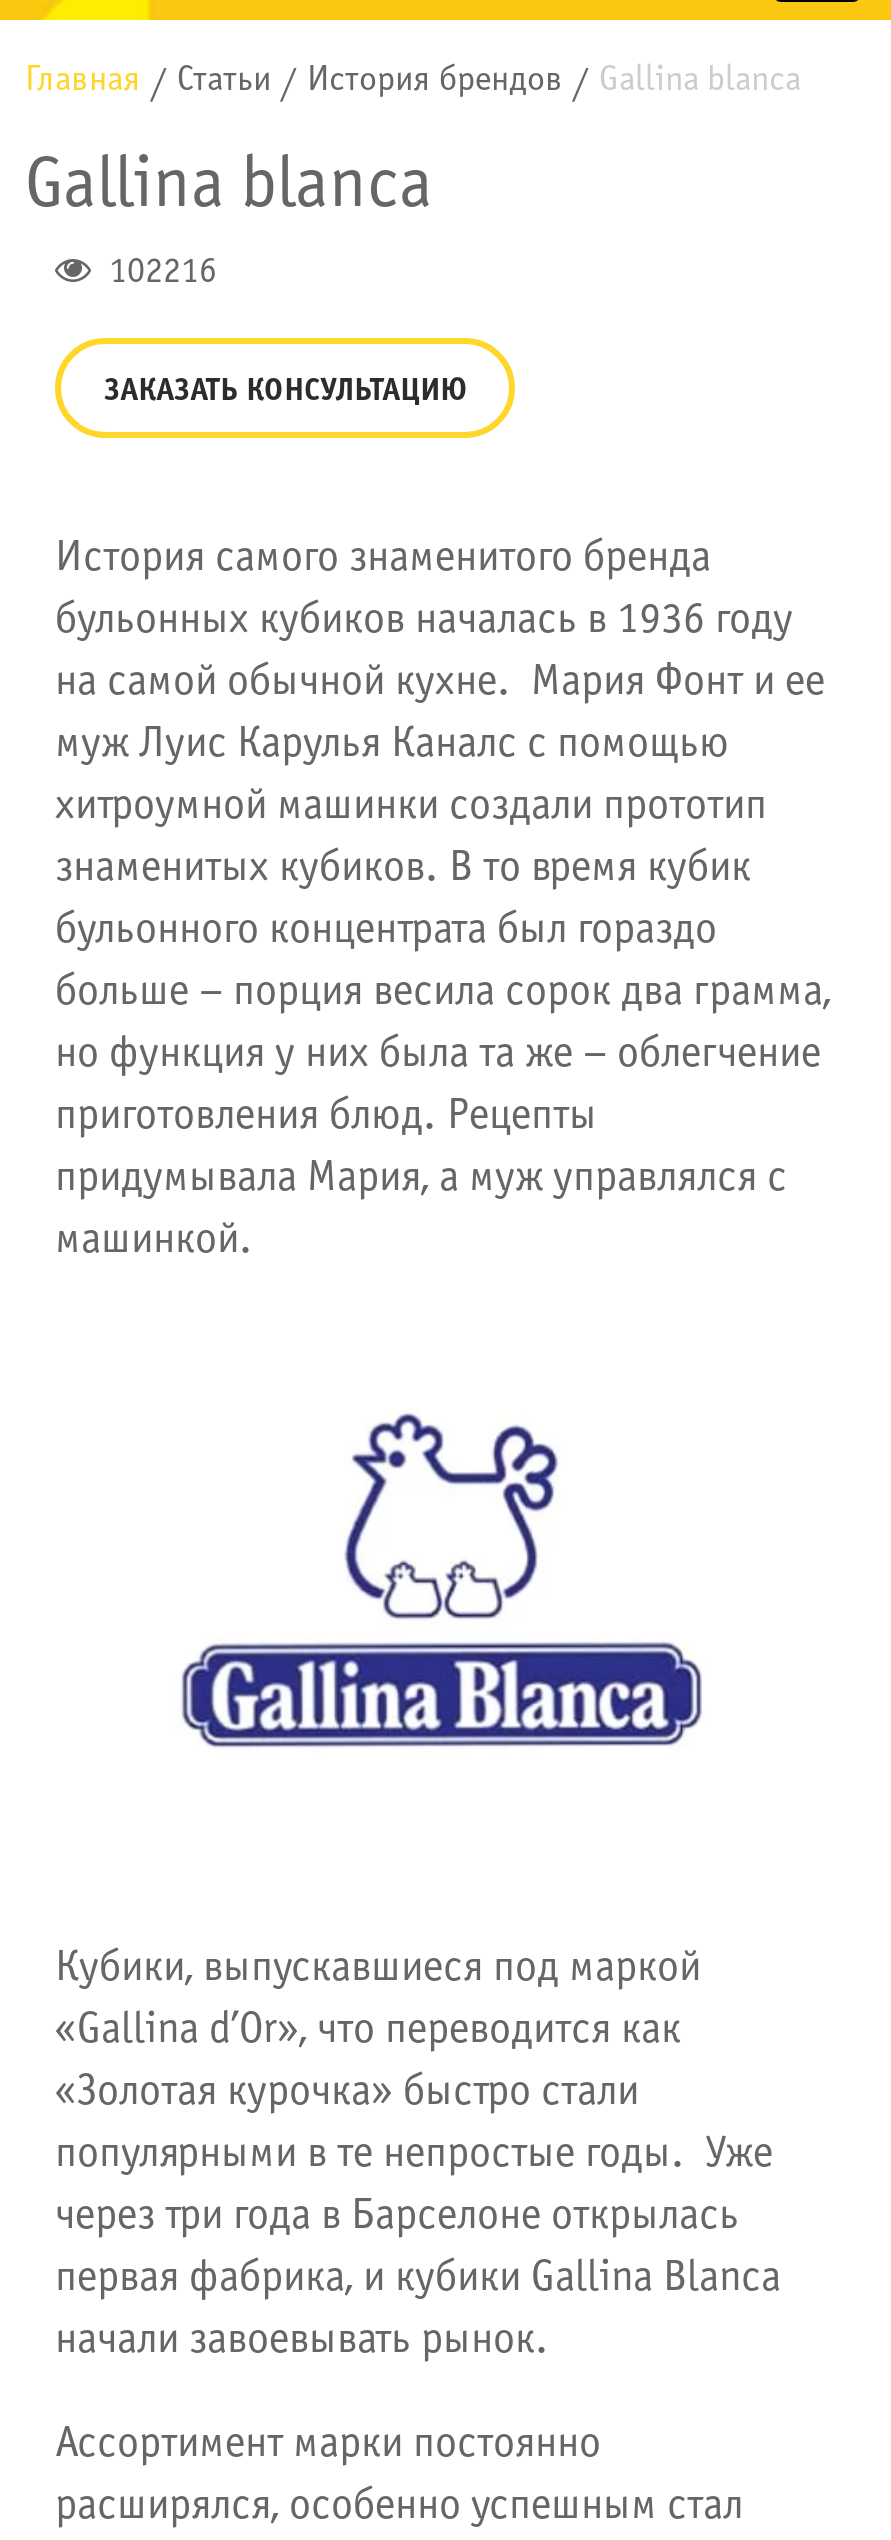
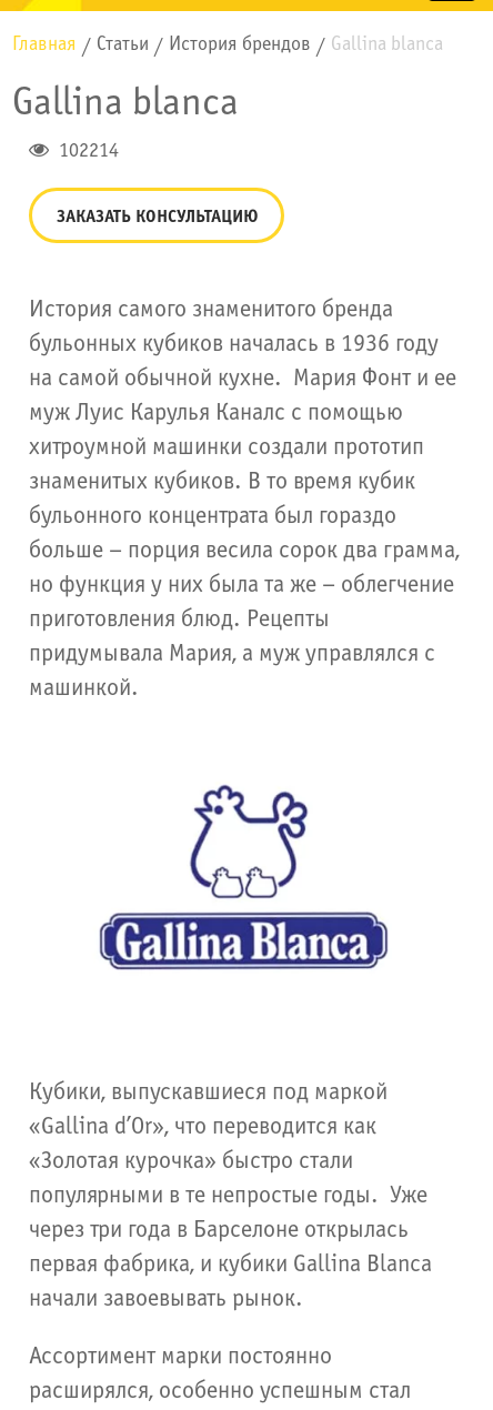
- 102216
+ 102214
